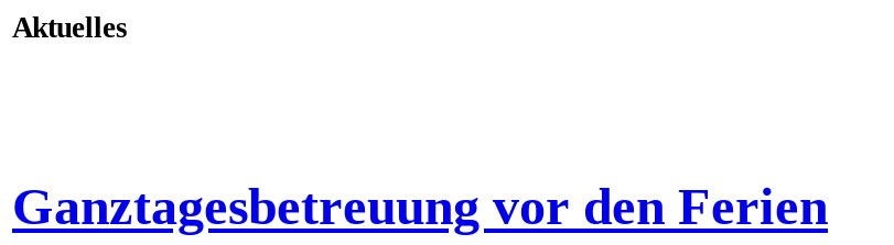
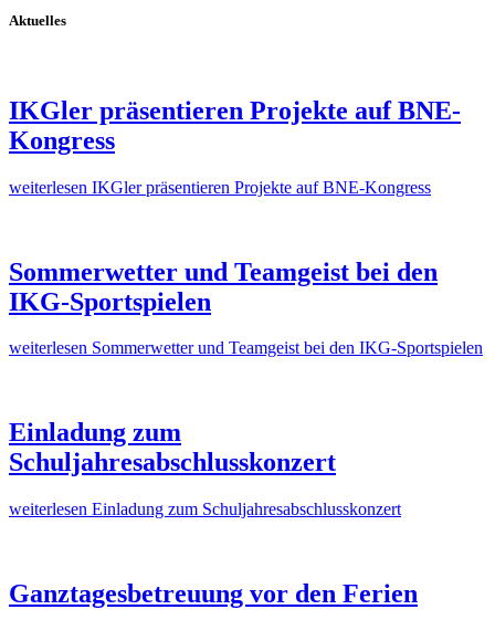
+ IKGler präsentieren Projekte auf BNE-
+ Kongress
+ weiterlesen IKGler präsentieren Projekte auf BNE-Kongress
+ Sommerwetter und Teamgeist bei den
+ IKG-Sportspielen
+ weiterlesen Sommerwetter und Teamgeist bei den IKG-Sportspielen
+ Einladung zum
+ Schuljahresabschlusskonzert
+ weiterlesen Einladung zum Schuljahresabschlusskonzert
